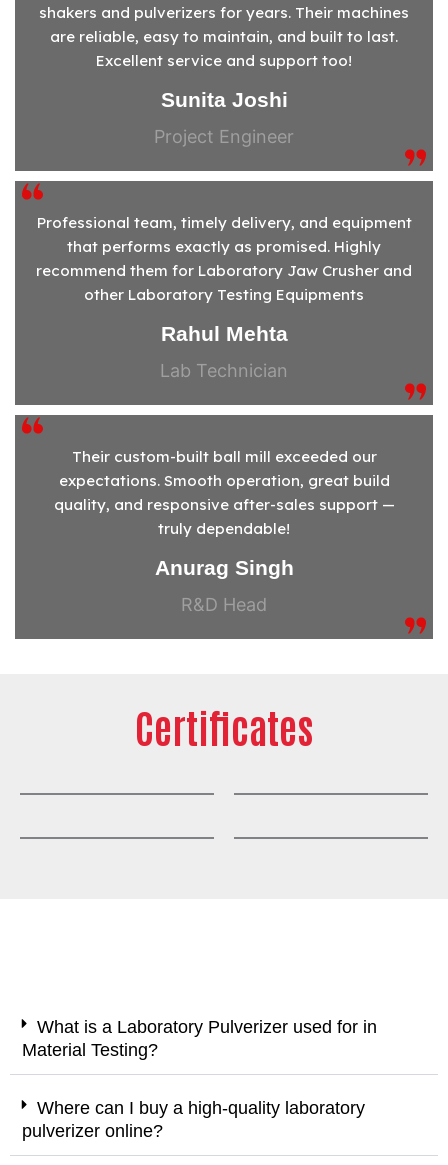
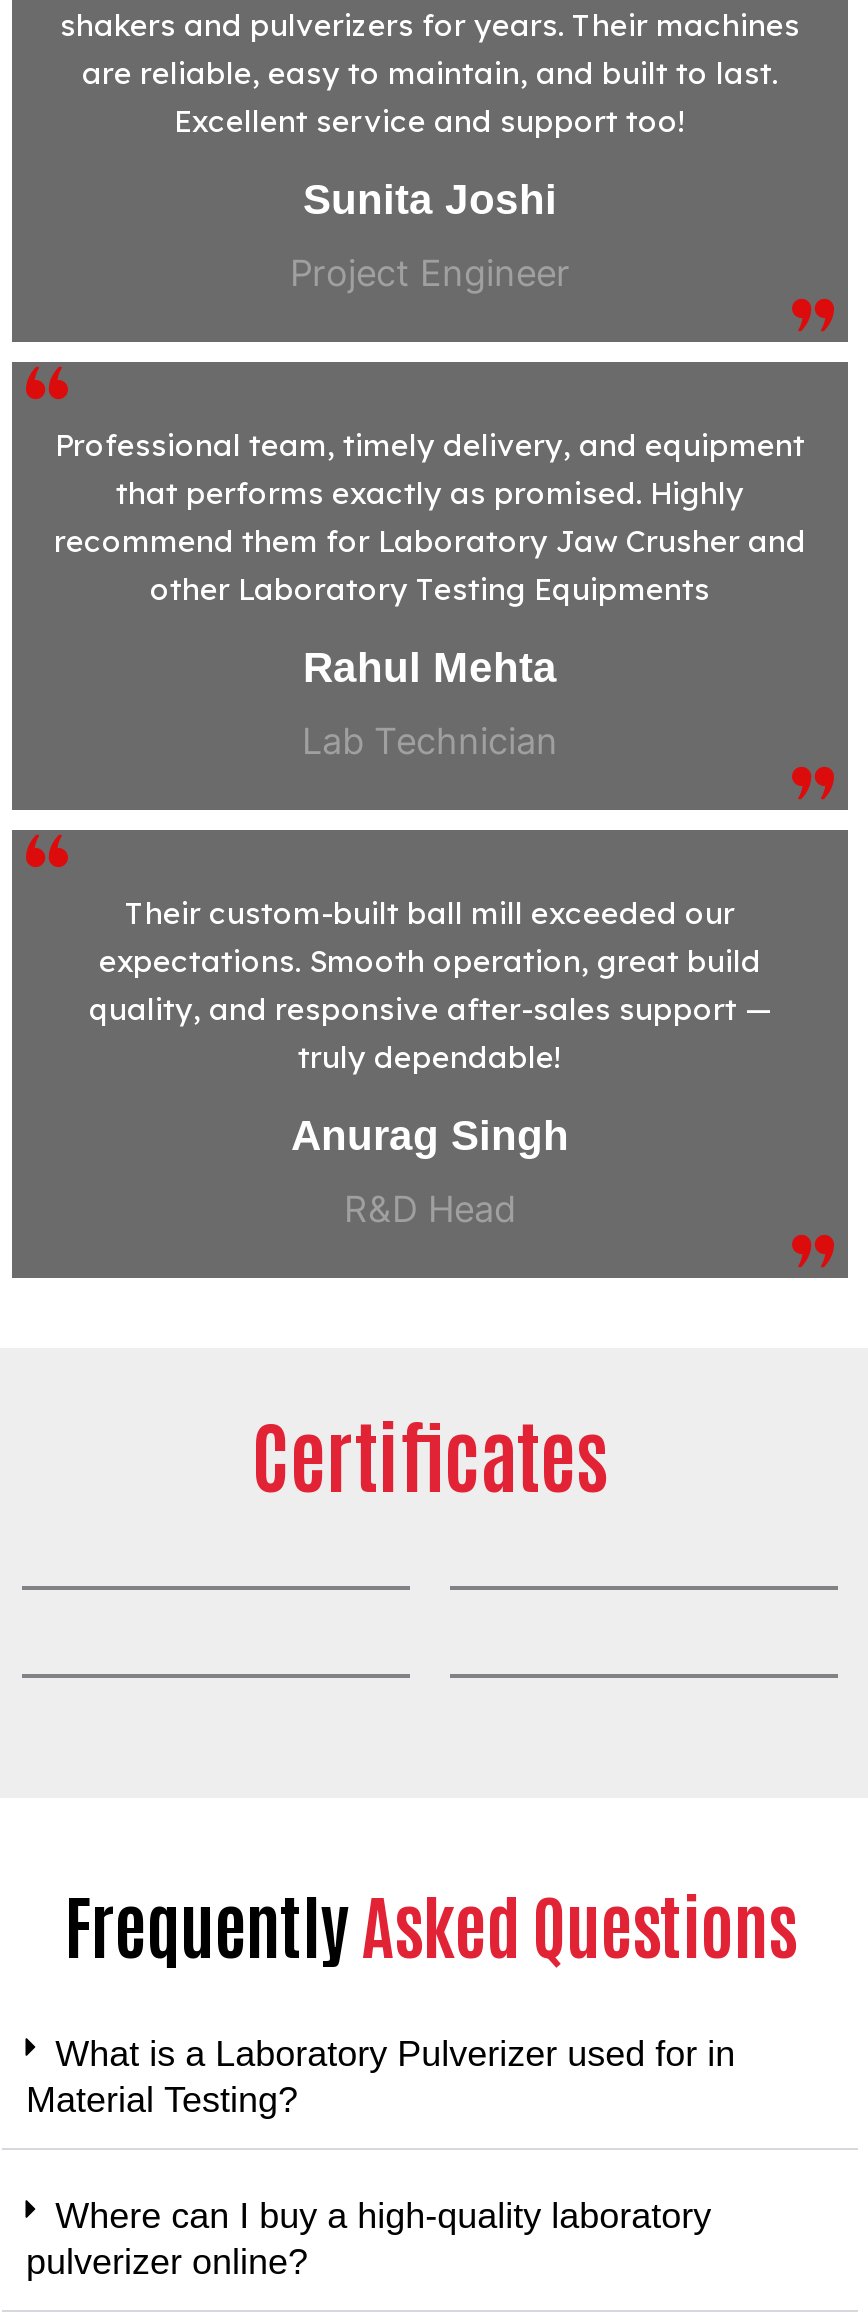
+ Frequently Asked Questions
